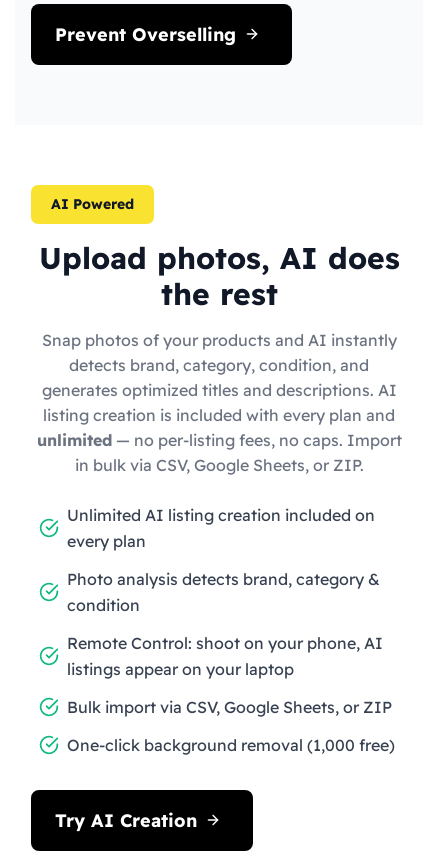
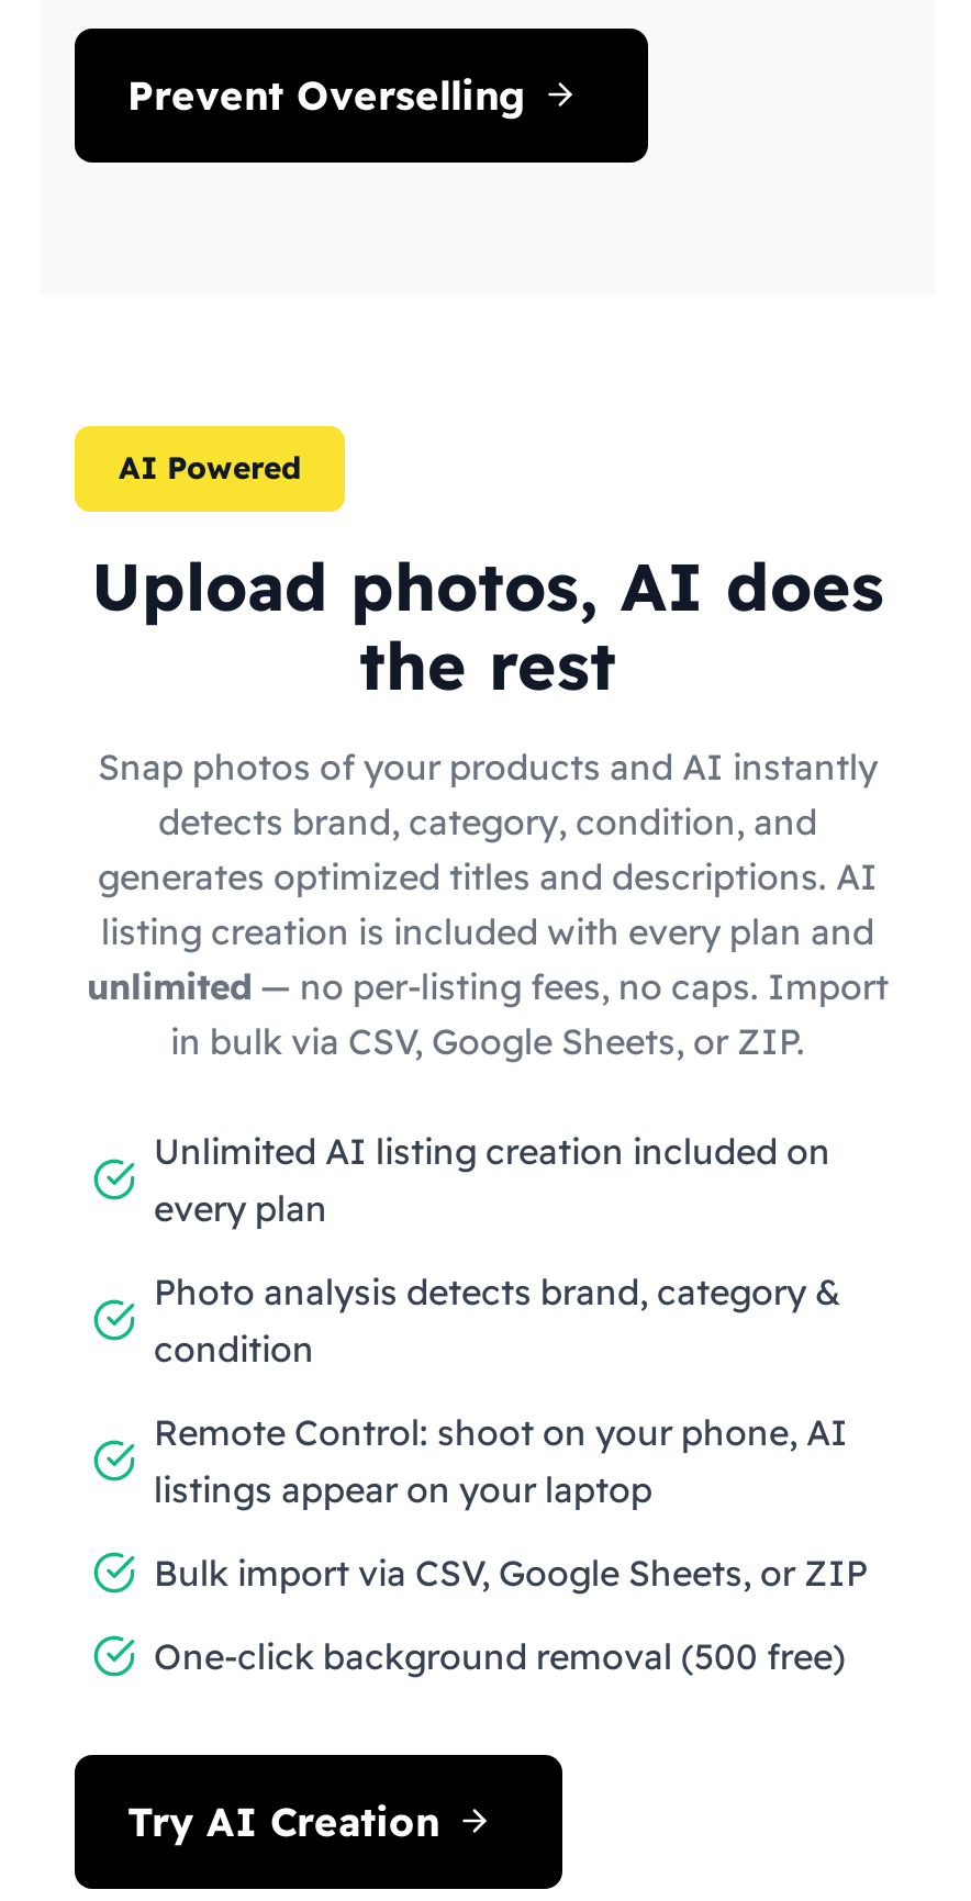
- One-click background removal (1,000 free)
+ One-click background removal (500 free)
